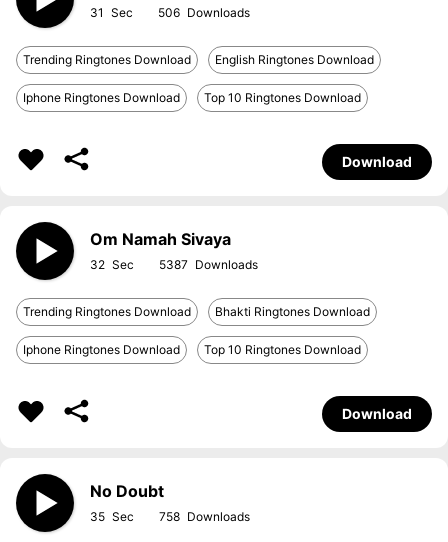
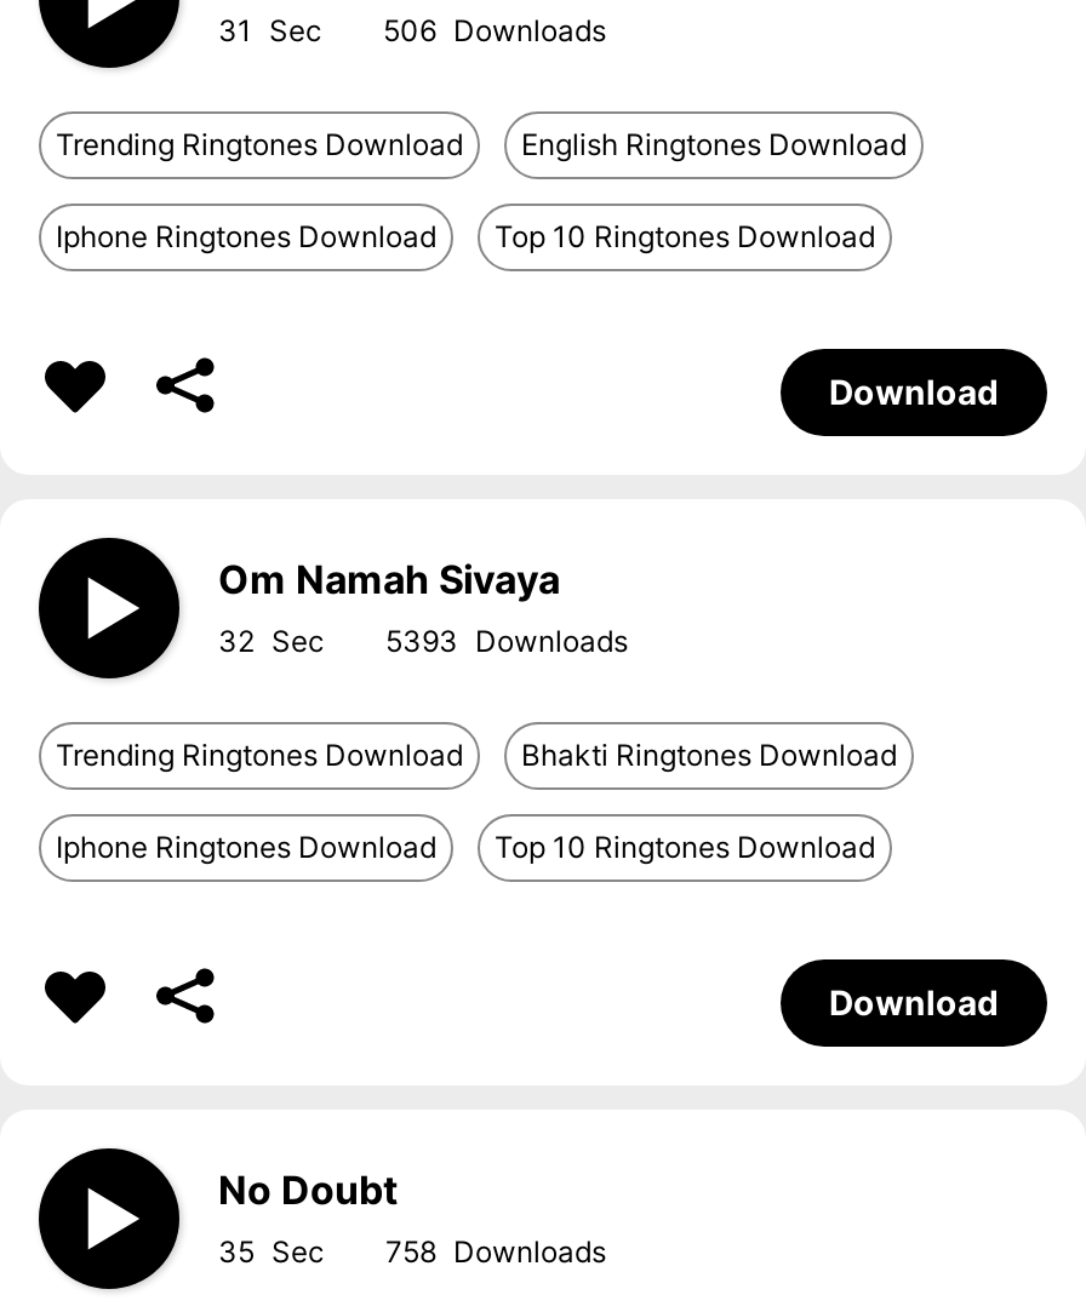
- 5387
+ 5393
